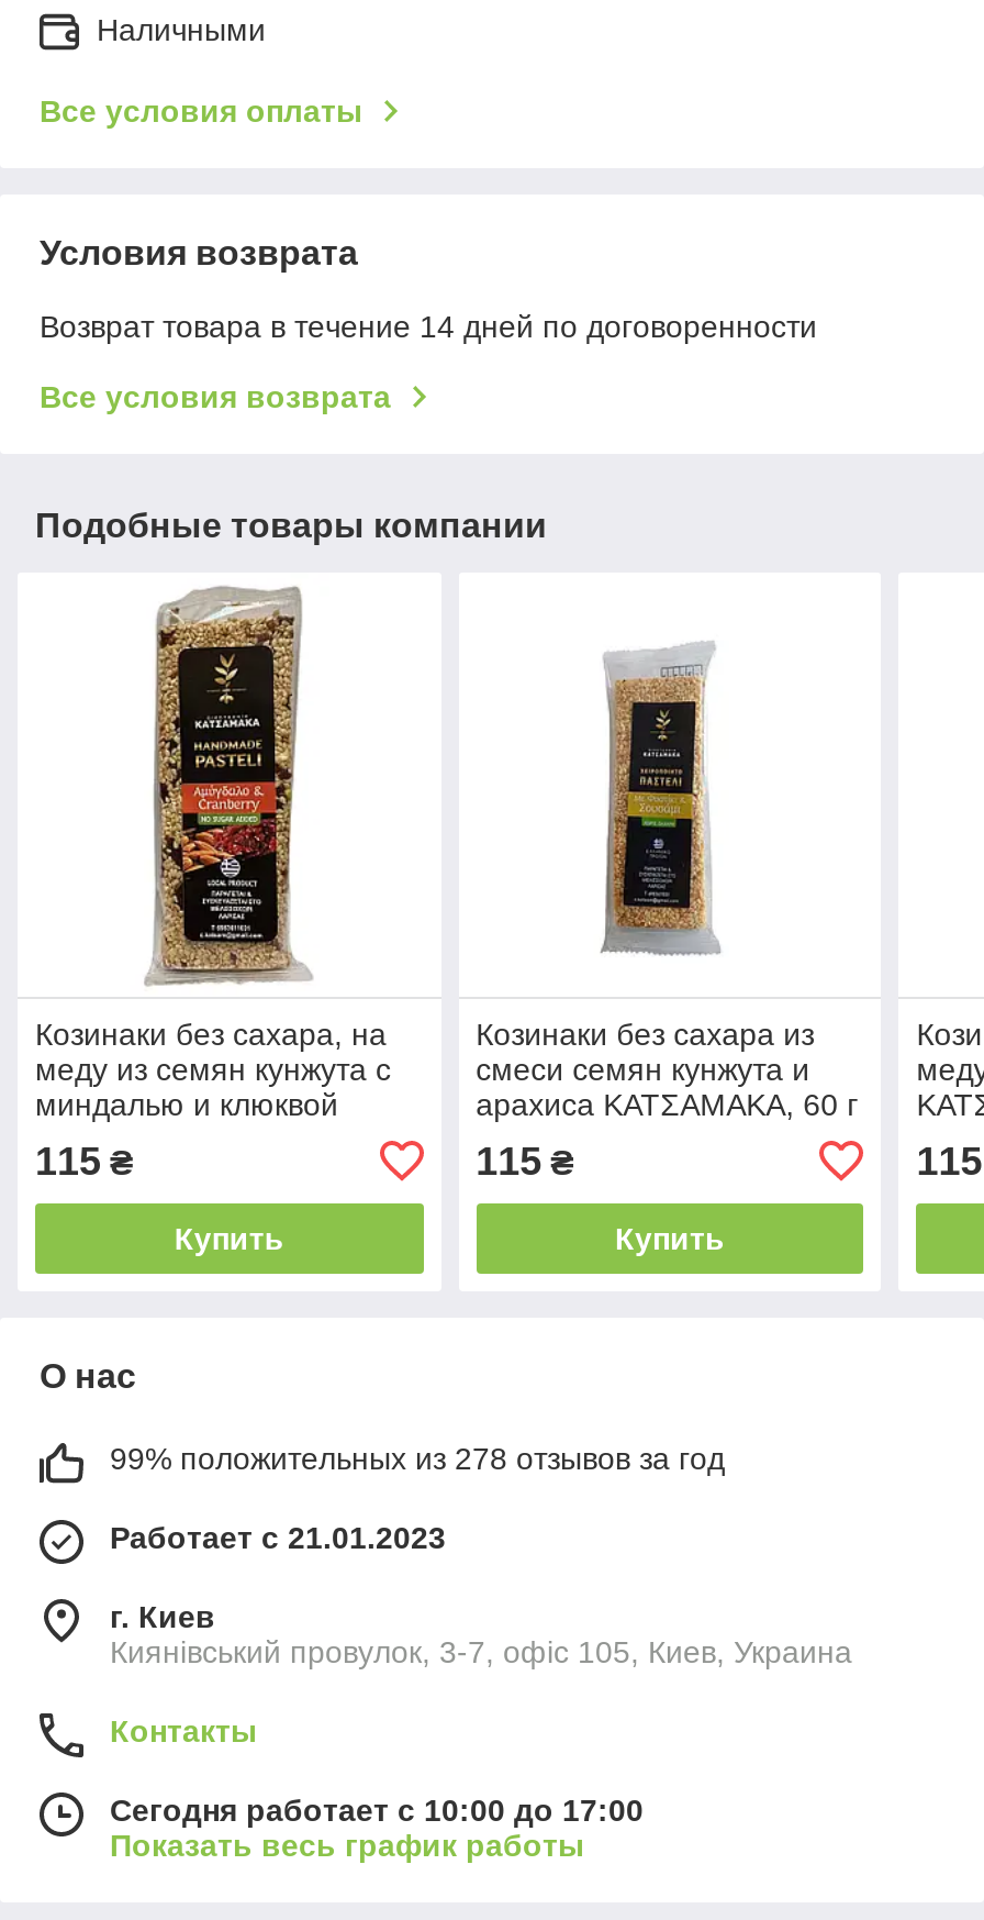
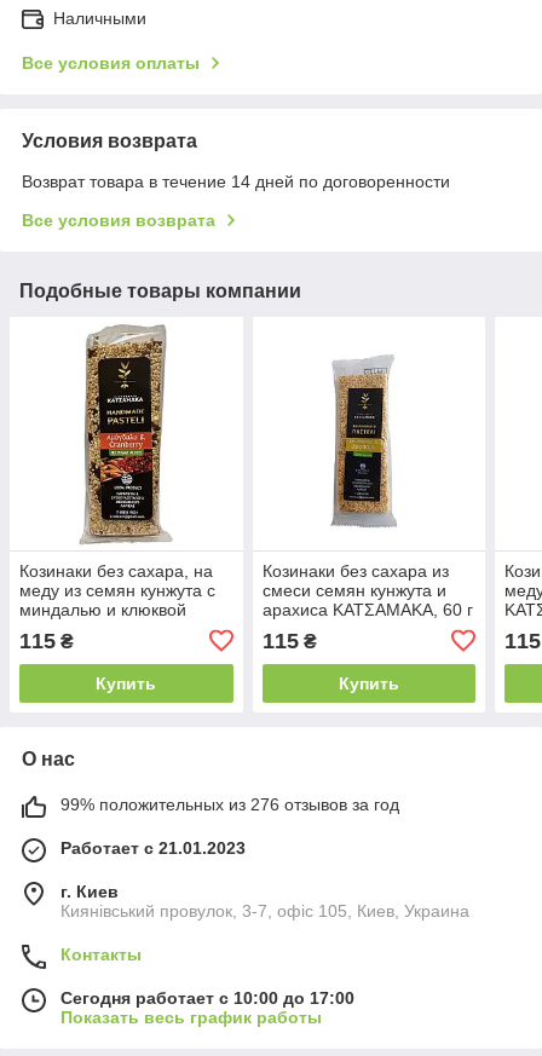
- 99% положительных из 278 отзывов за год
+ 99% положительных из 276 отзывов за год
